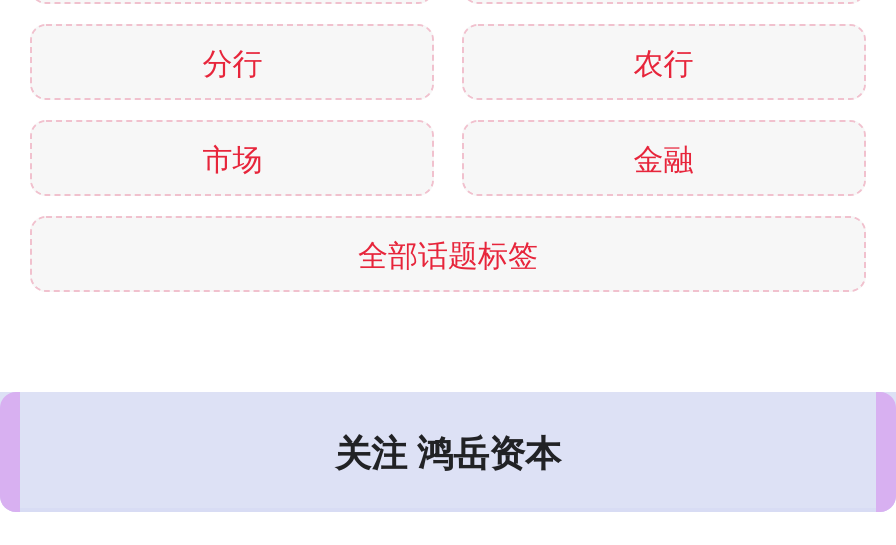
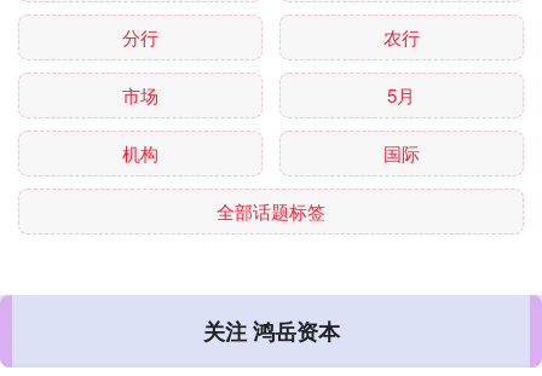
- 金融
+ 5月
+ 机构
+ 国际
